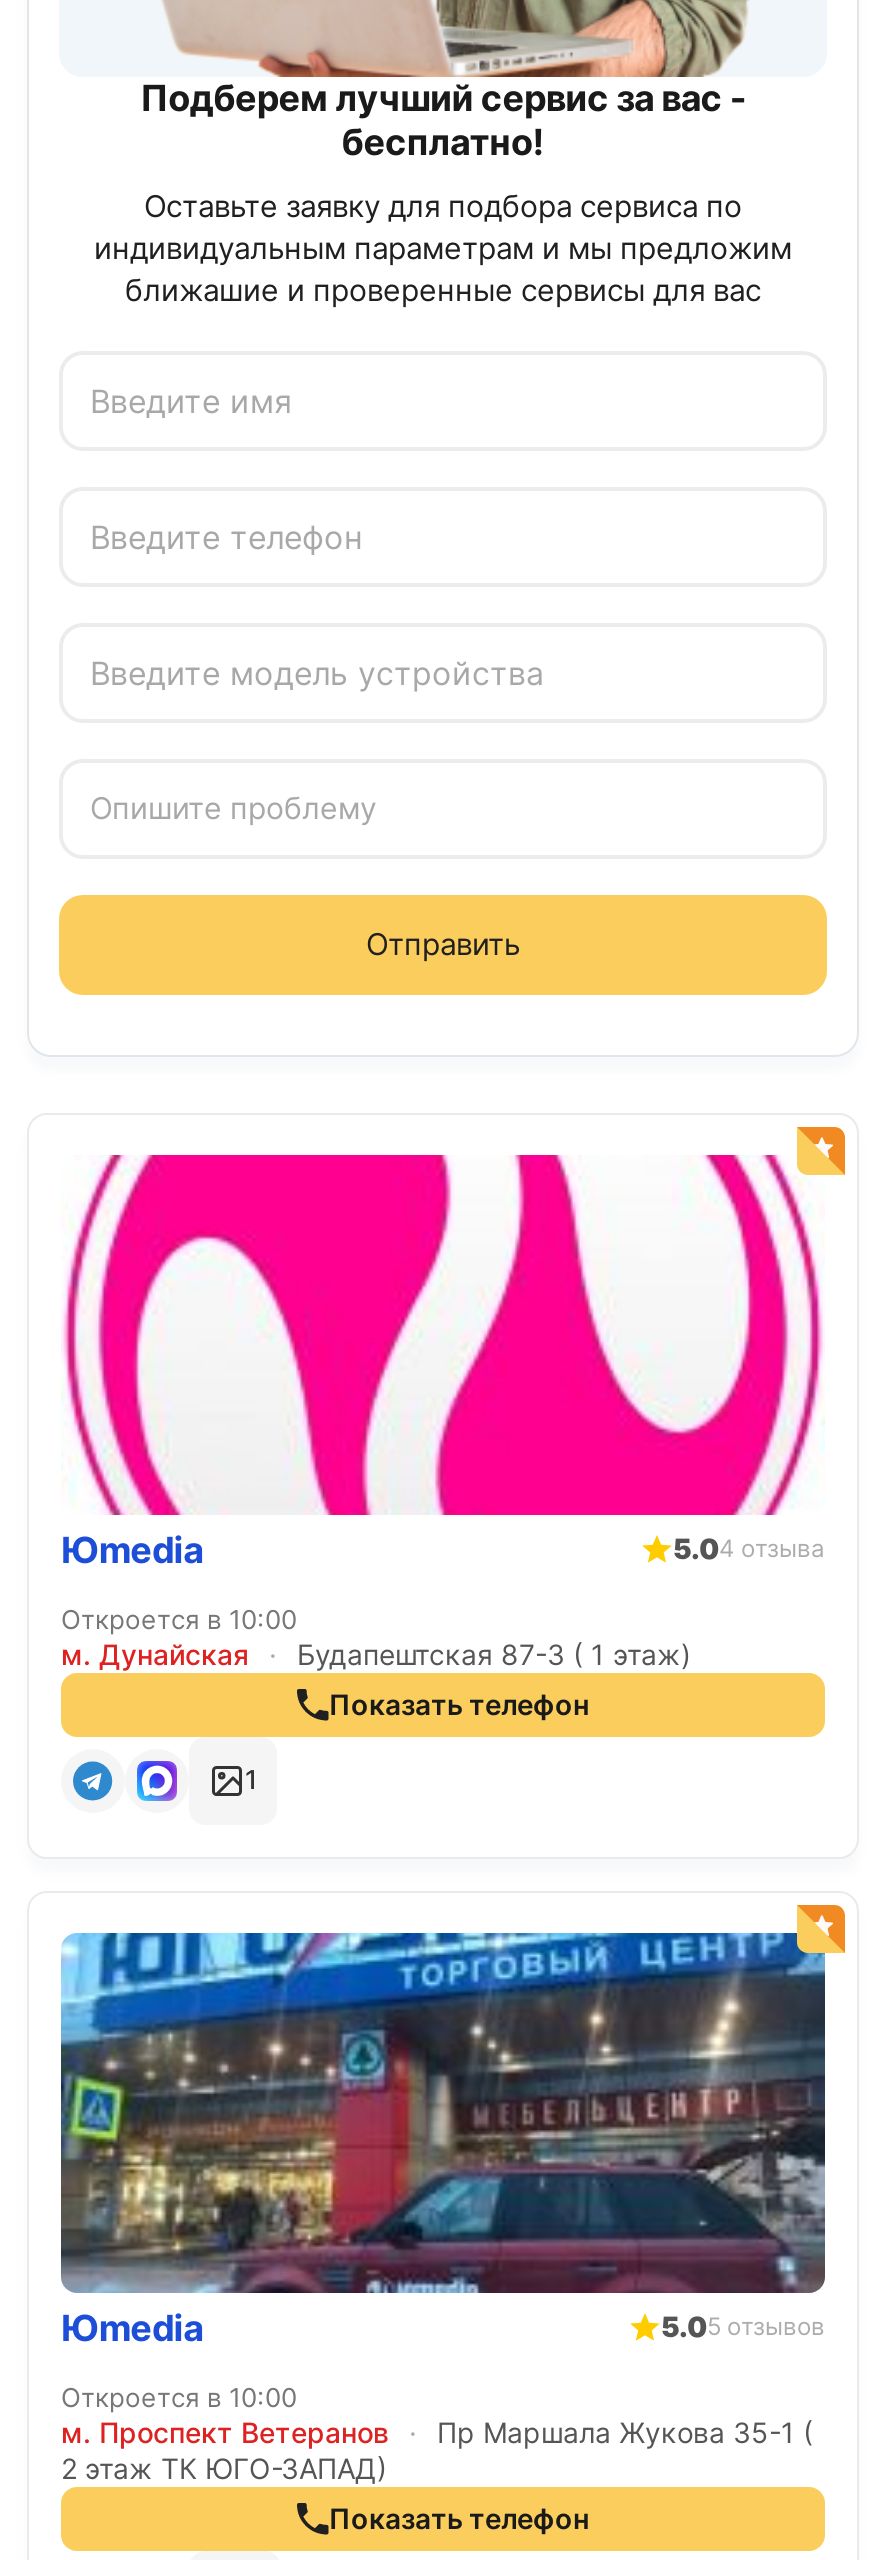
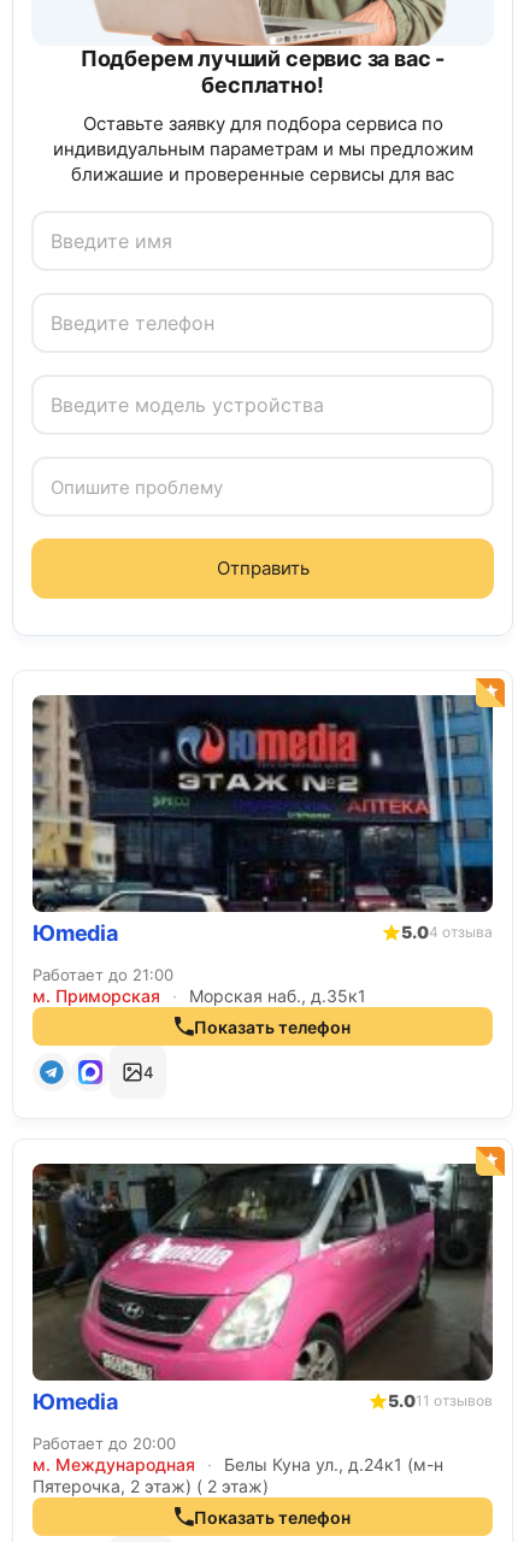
- [image]
+ [image]

- Откроется в 10:00
- м. Дунайская · Будапештская 87-3 ( 1 этаж)
+ Работает до 21:00
+ м. Приморская · Морская наб., д.35к1

- 1
+ 4

- [image]
- 5.05 отзывов
+ [image]
+ 5.011 отзывов

- Откроется в 10:00
- м. Проспект Ветеранов · Пр Маршала Жукова 35-1 (
- 2 этаж ТК ЮГО-ЗАПАД)
+ Работает до 20:00
+ м. Международная · Белы Куна ул., д.24к1 (м-н
+ Пятерочка, 2 этаж) ( 2 этаж)
